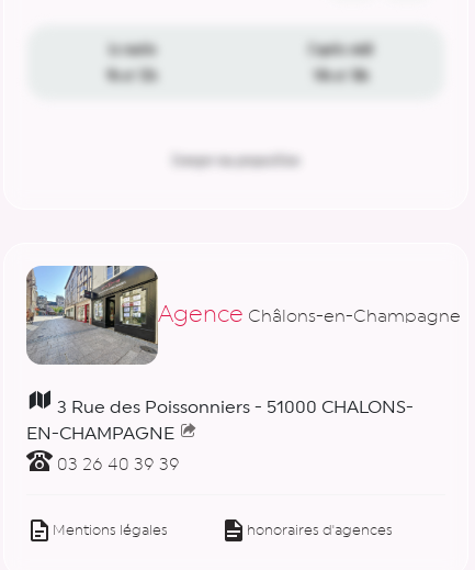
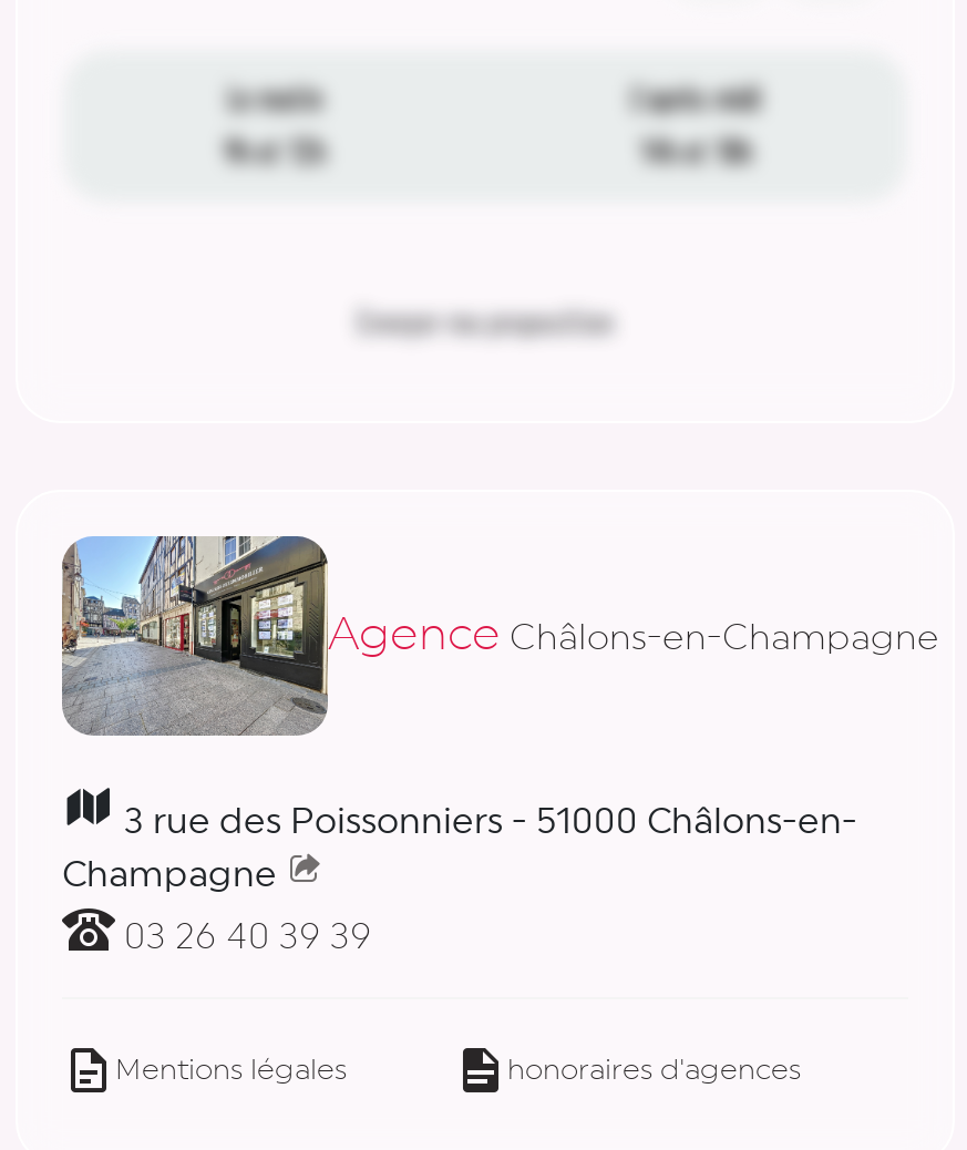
- 3 Rue des Poissonniers - 51000 CHALONS-
+ 3 rue des Poissonniers - 51000 Châlons-en-

- EN-CHAMPAGNE
+ Champagne
